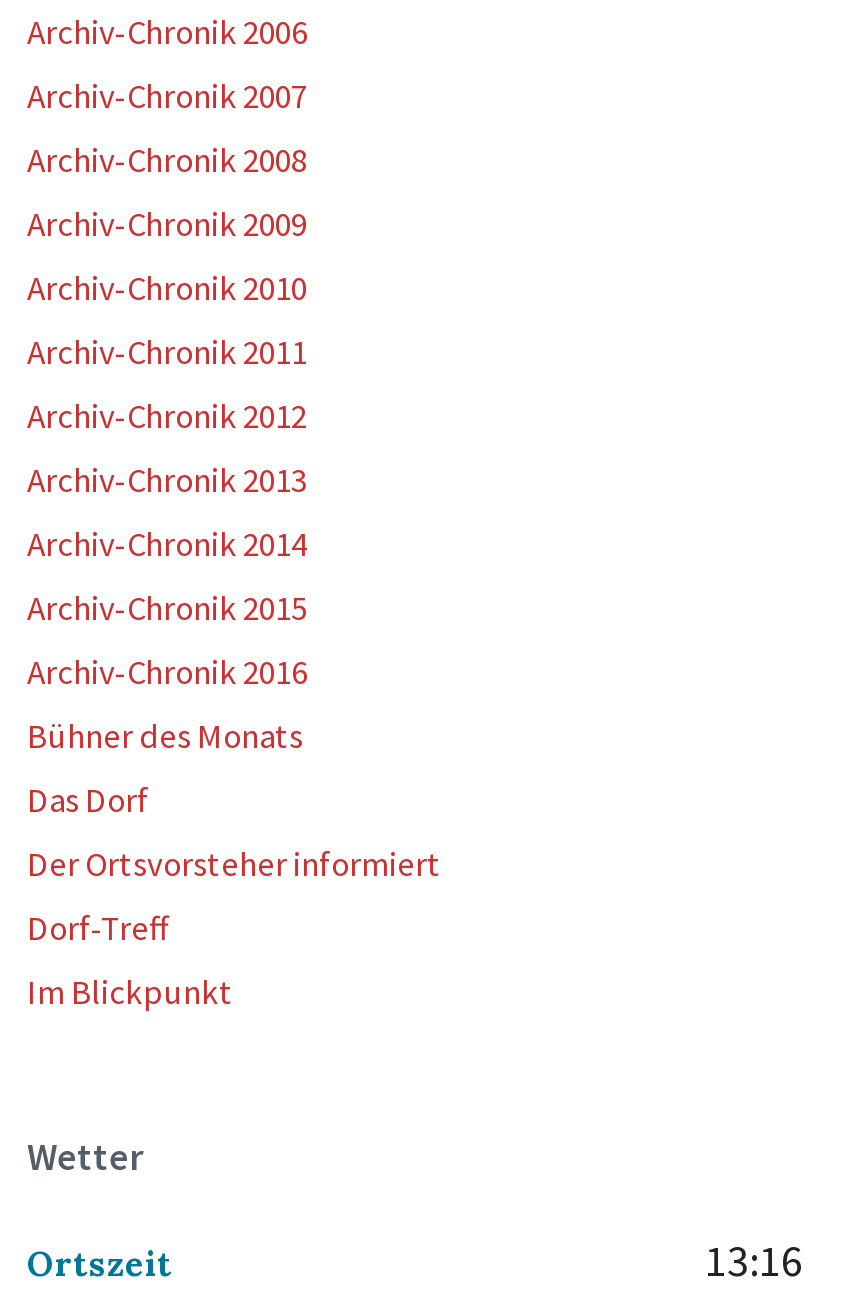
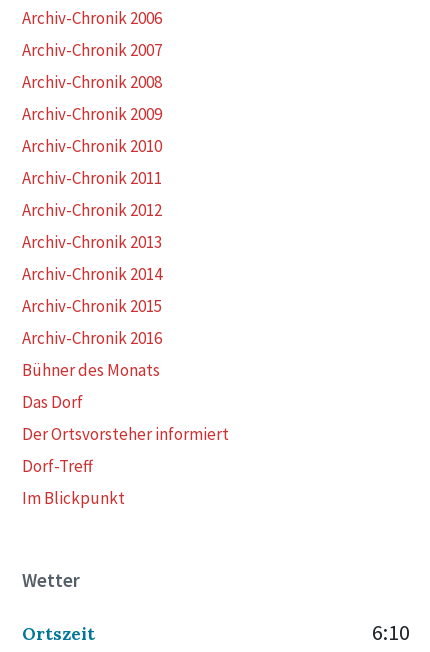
- 13:16
+ 6:10
